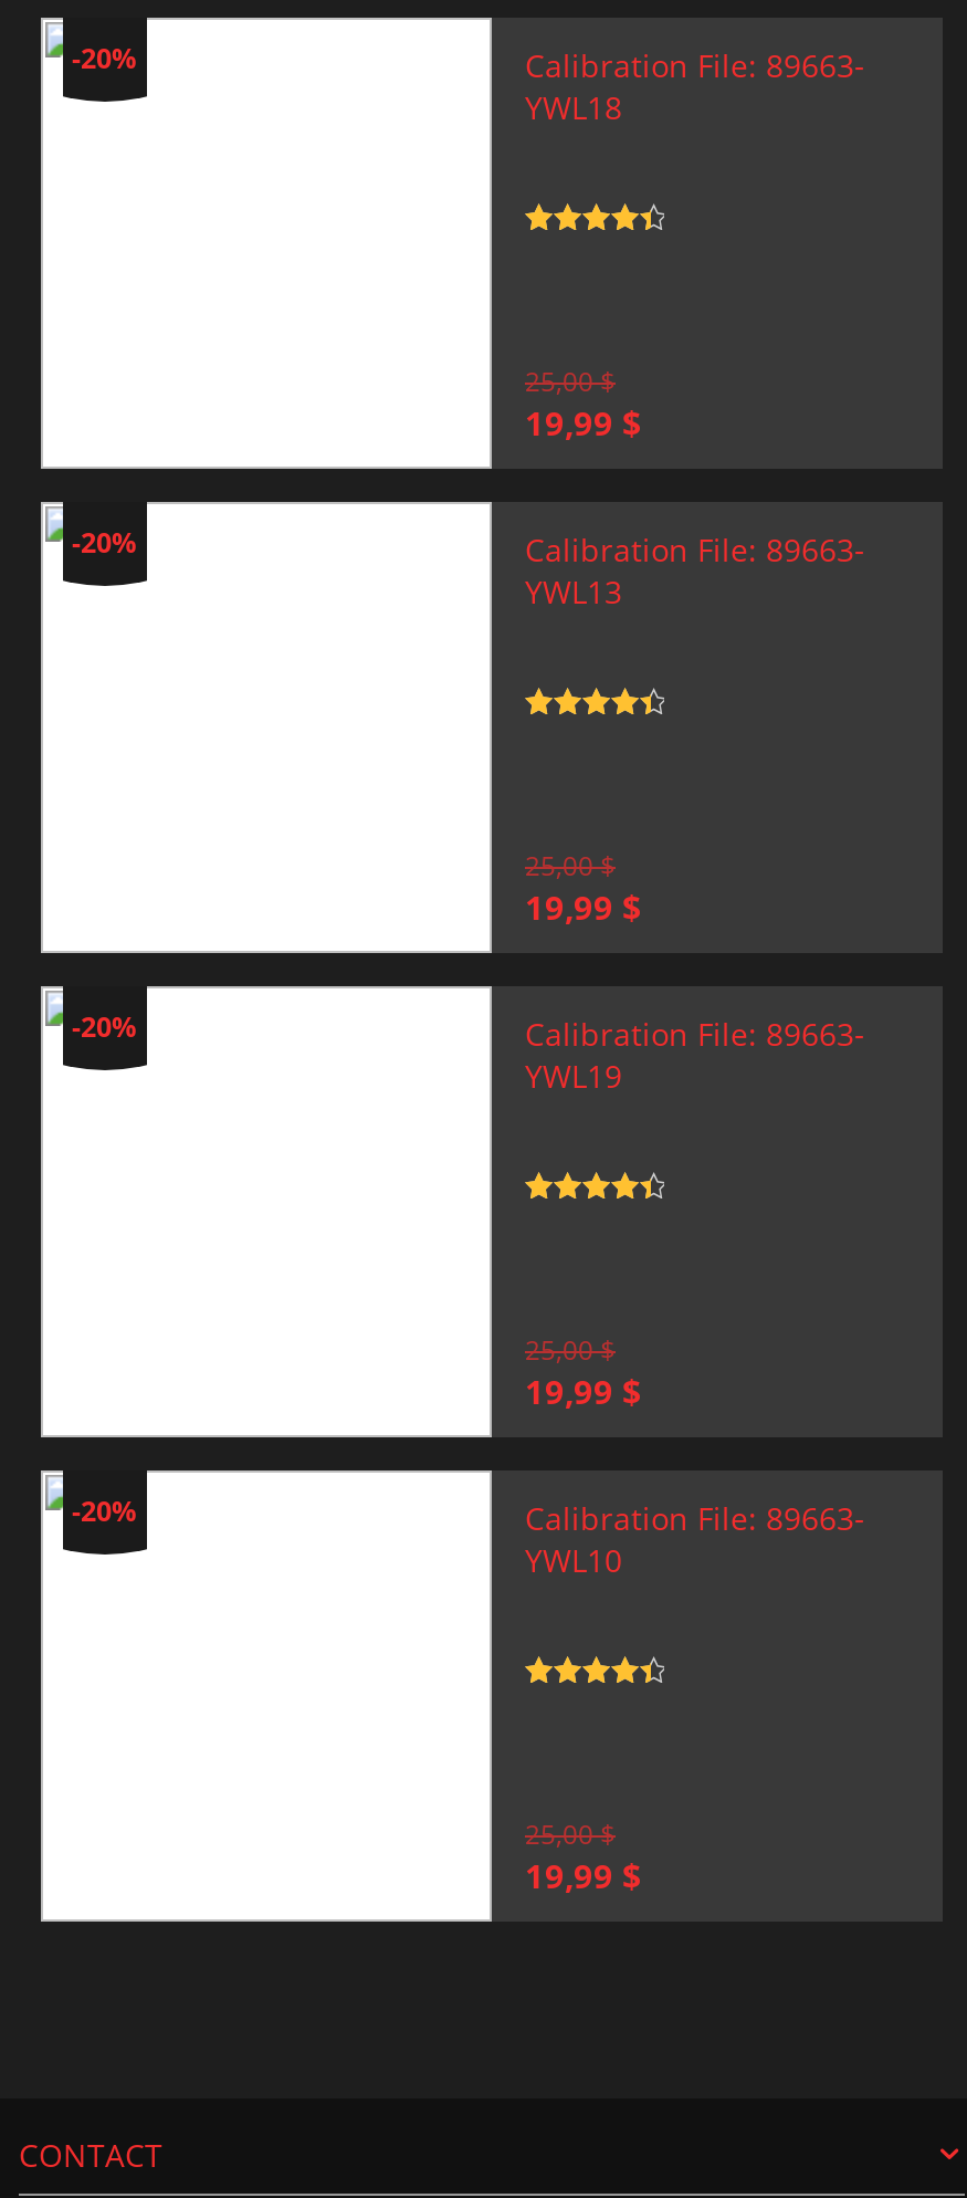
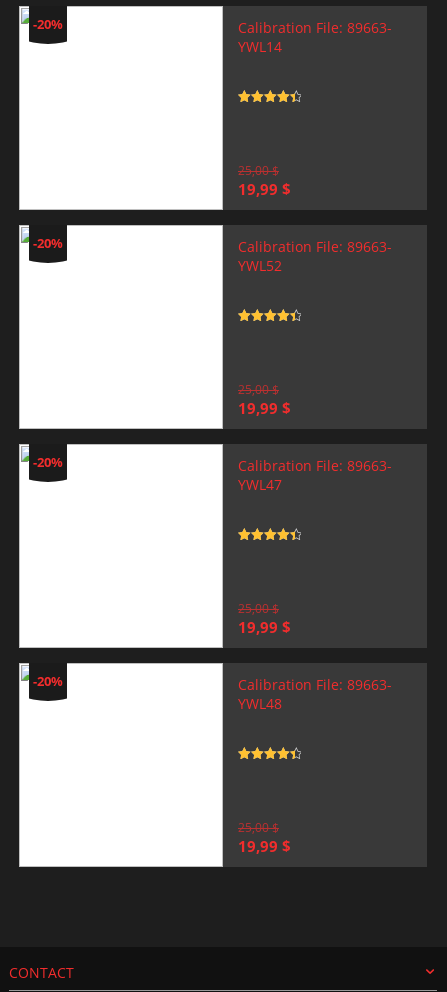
- YWL18
+ YWL14

- YWL13
+ YWL52

- YWL19
+ YWL47

- YWL10
+ YWL48
